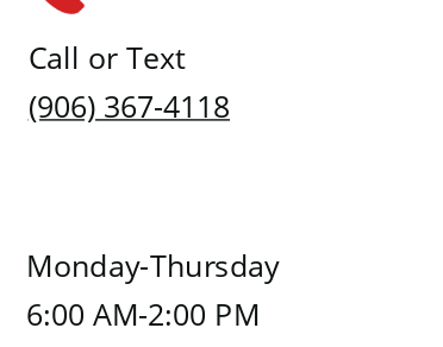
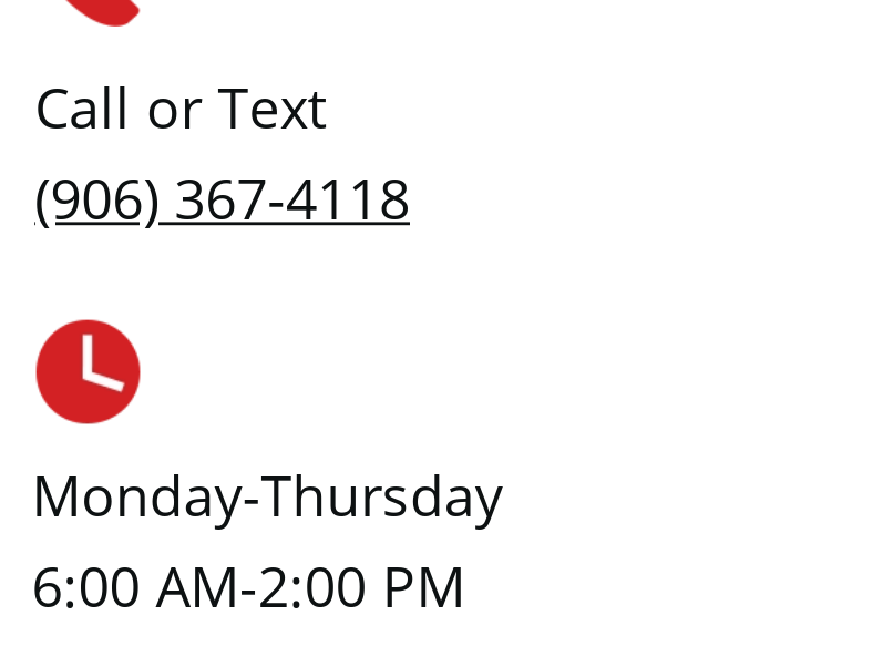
+ [image]
